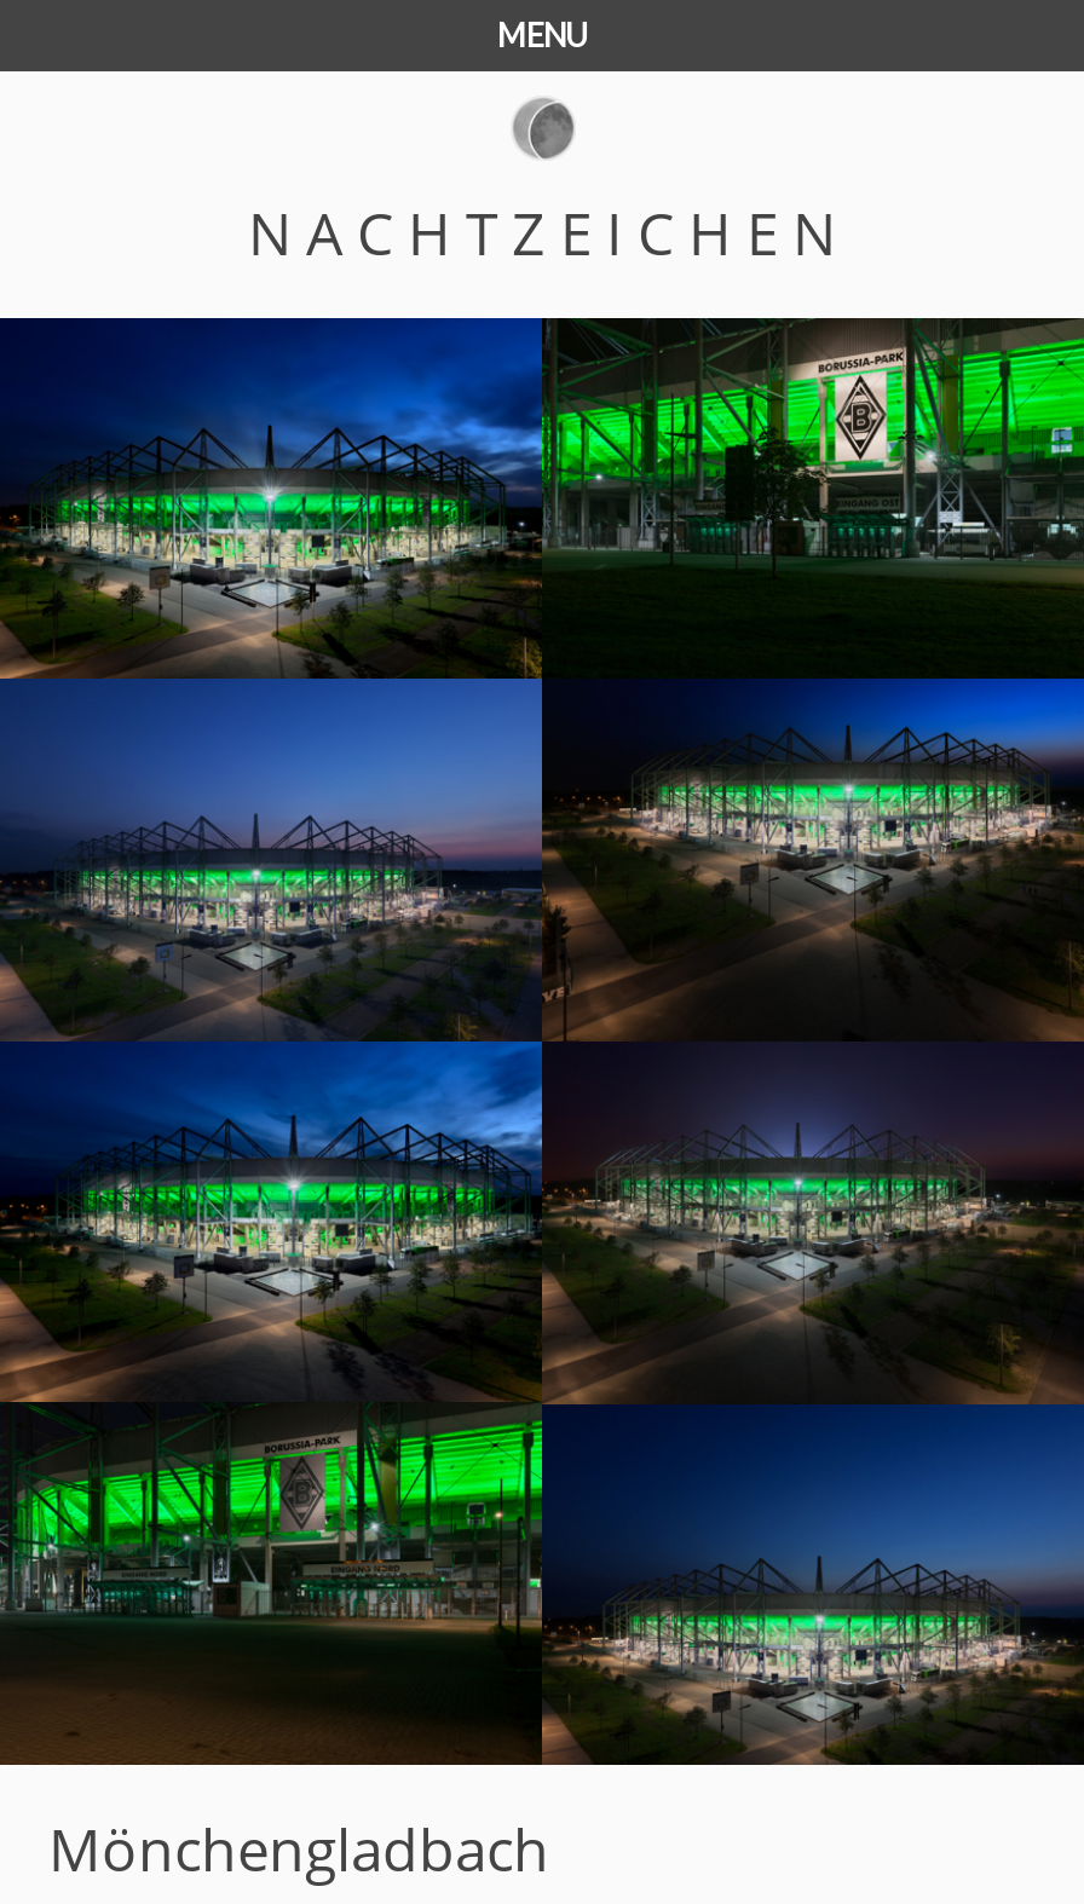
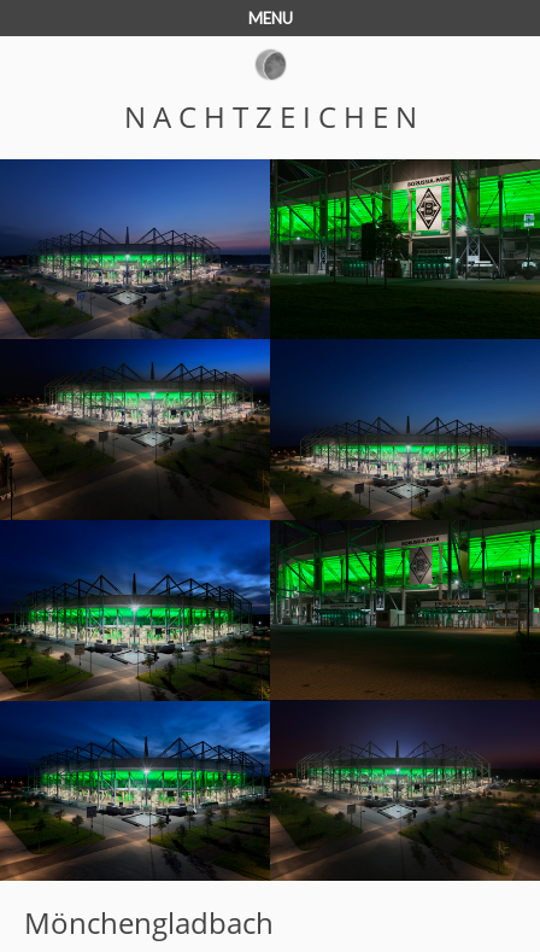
- [image]
+ [image]
